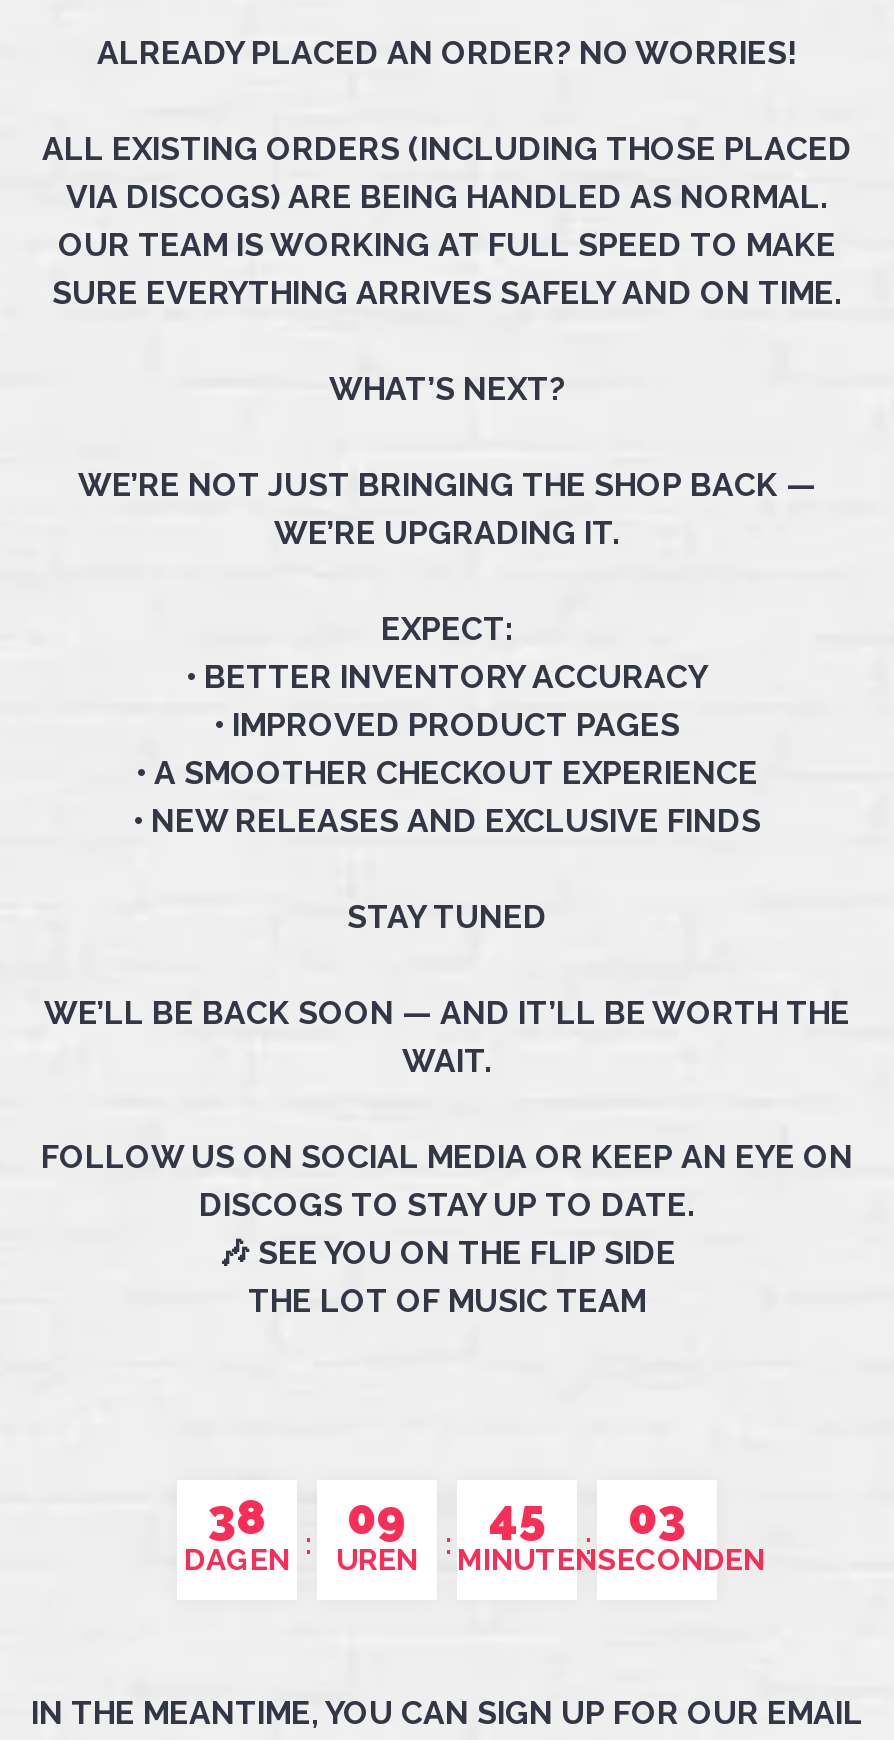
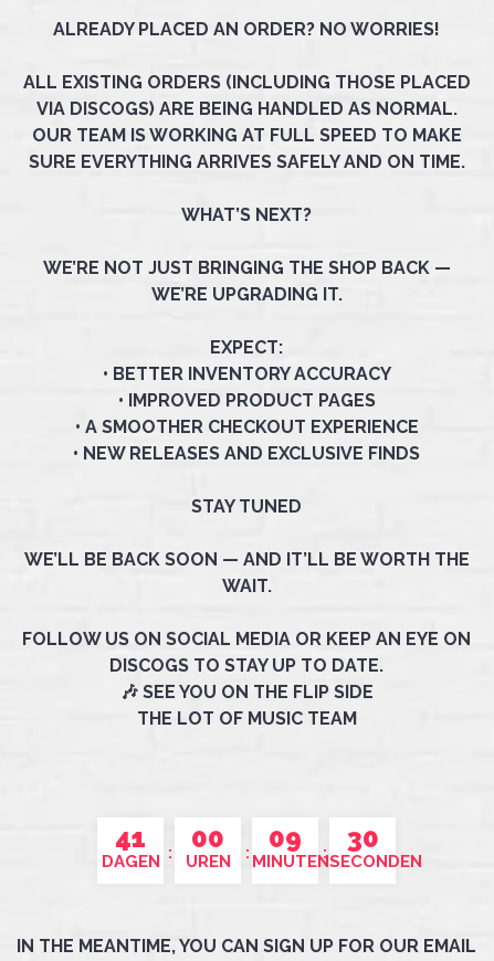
- 38
+ 41

- 09
+ 00

- 45
+ 09

- 03
+ 30
